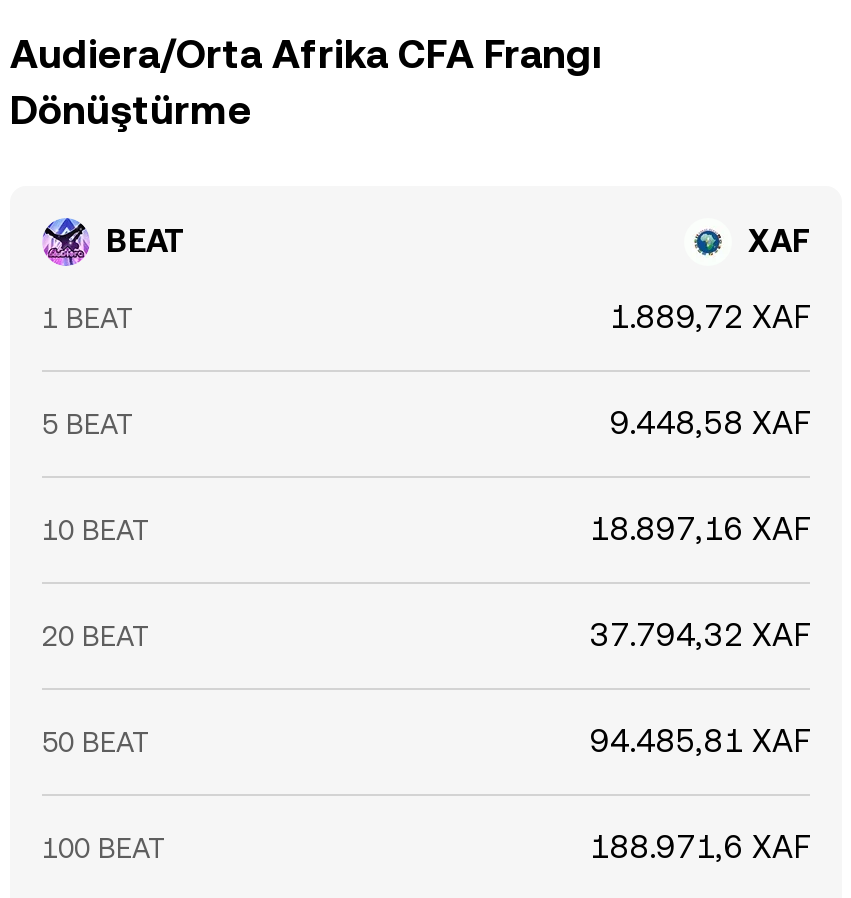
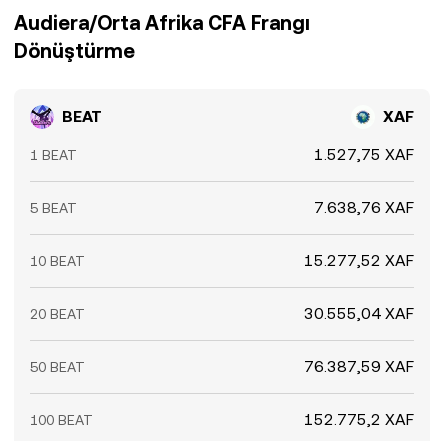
- 1.889,72 XAF
+ 1.527,75 XAF

- 9.448,58 XAF
+ 7.638,76 XAF

- 18.897,16 XAF
+ 15.277,52 XAF

- 37.794,32 XAF
+ 30.555,04 XAF

- 94.485,81 XAF
+ 76.387,59 XAF

- 188.971,6 XAF
+ 152.775,2 XAF
